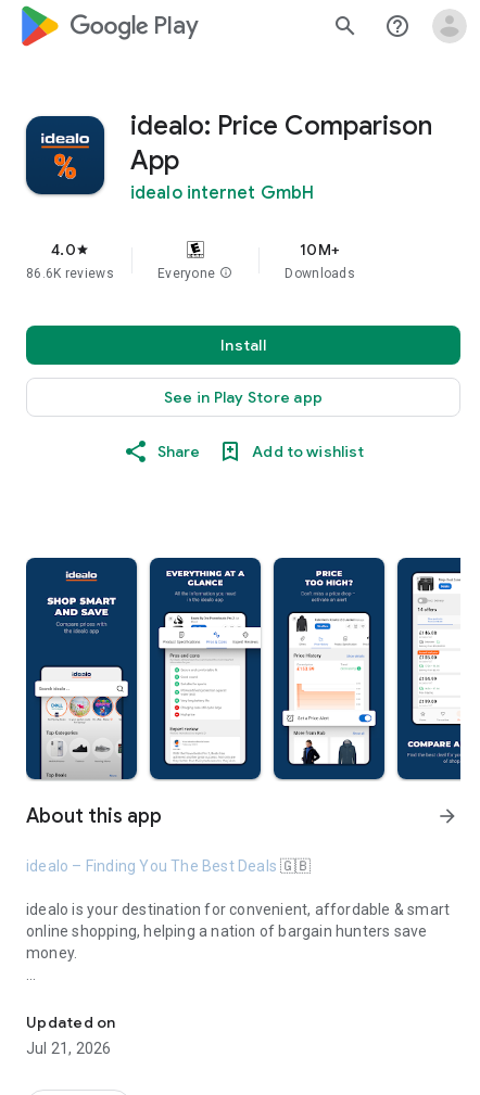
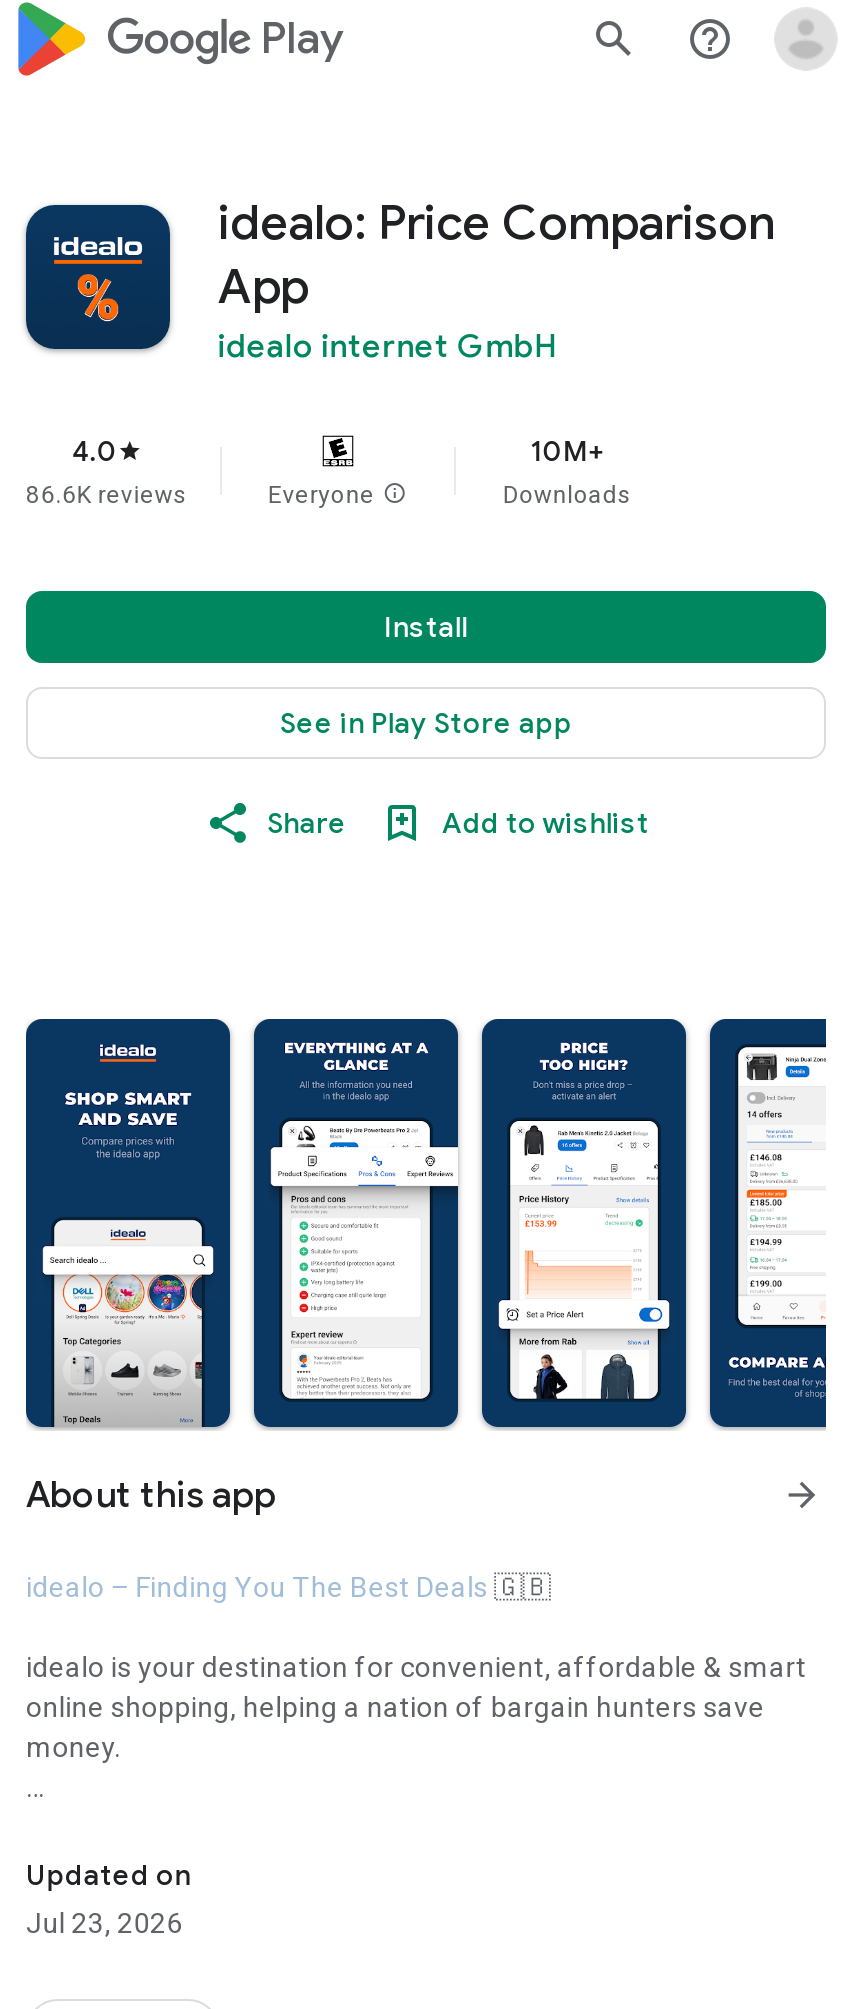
- Jul 21, 2026
+ Jul 23, 2026
